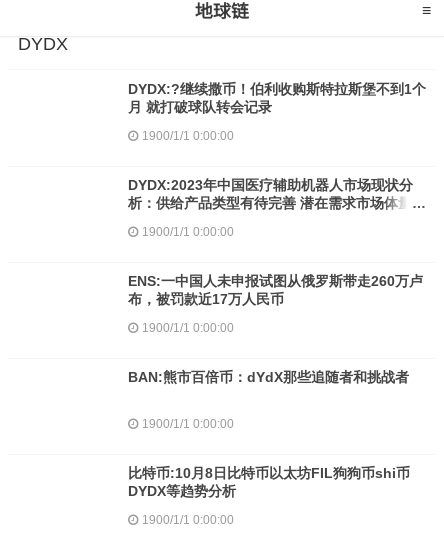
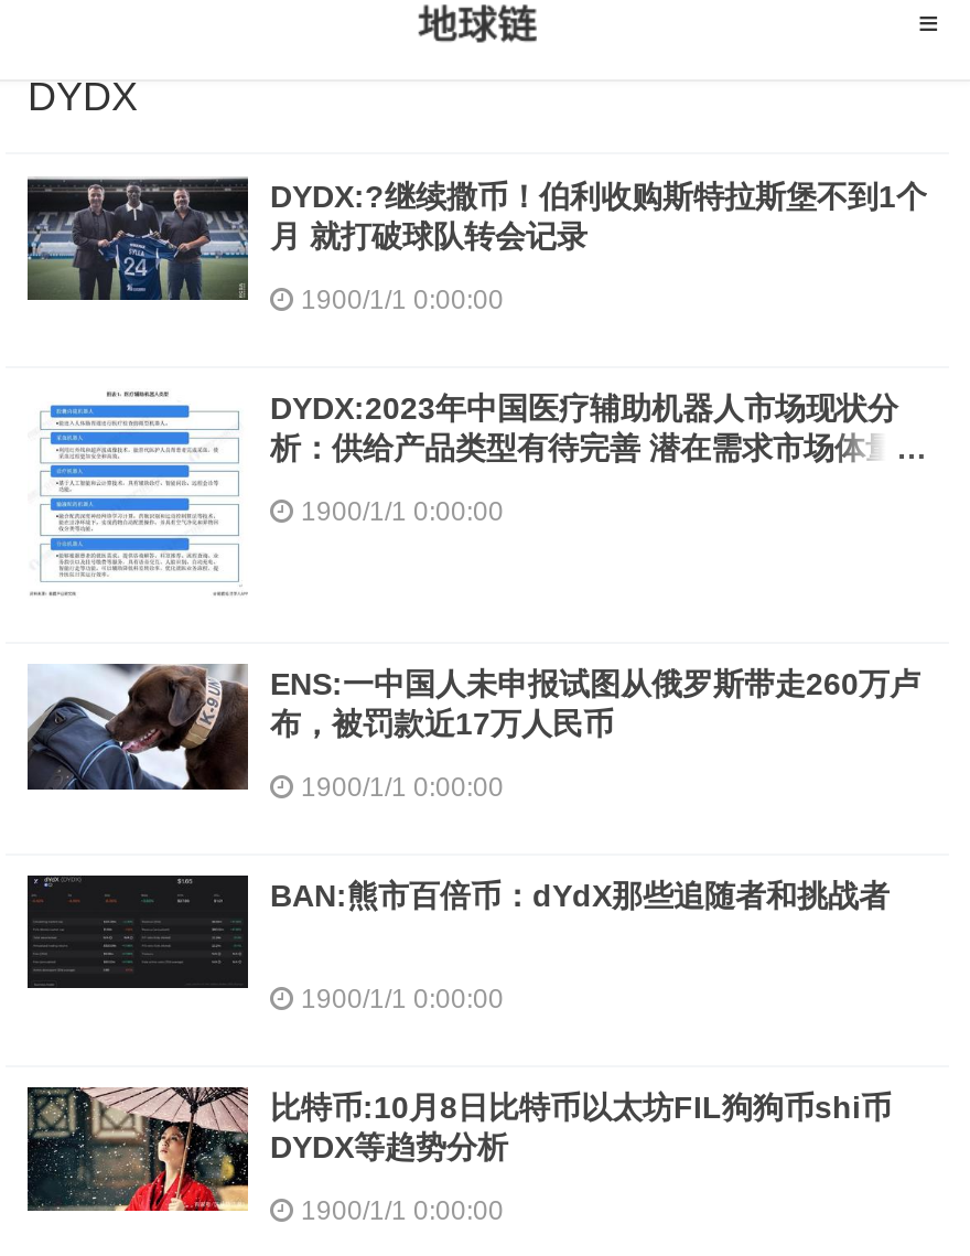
+ [image]

+ [image]

+ [image]

+ [image]

+ [image]
